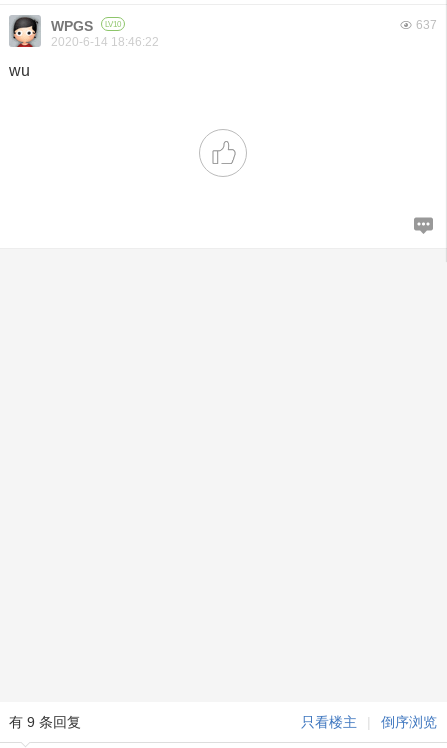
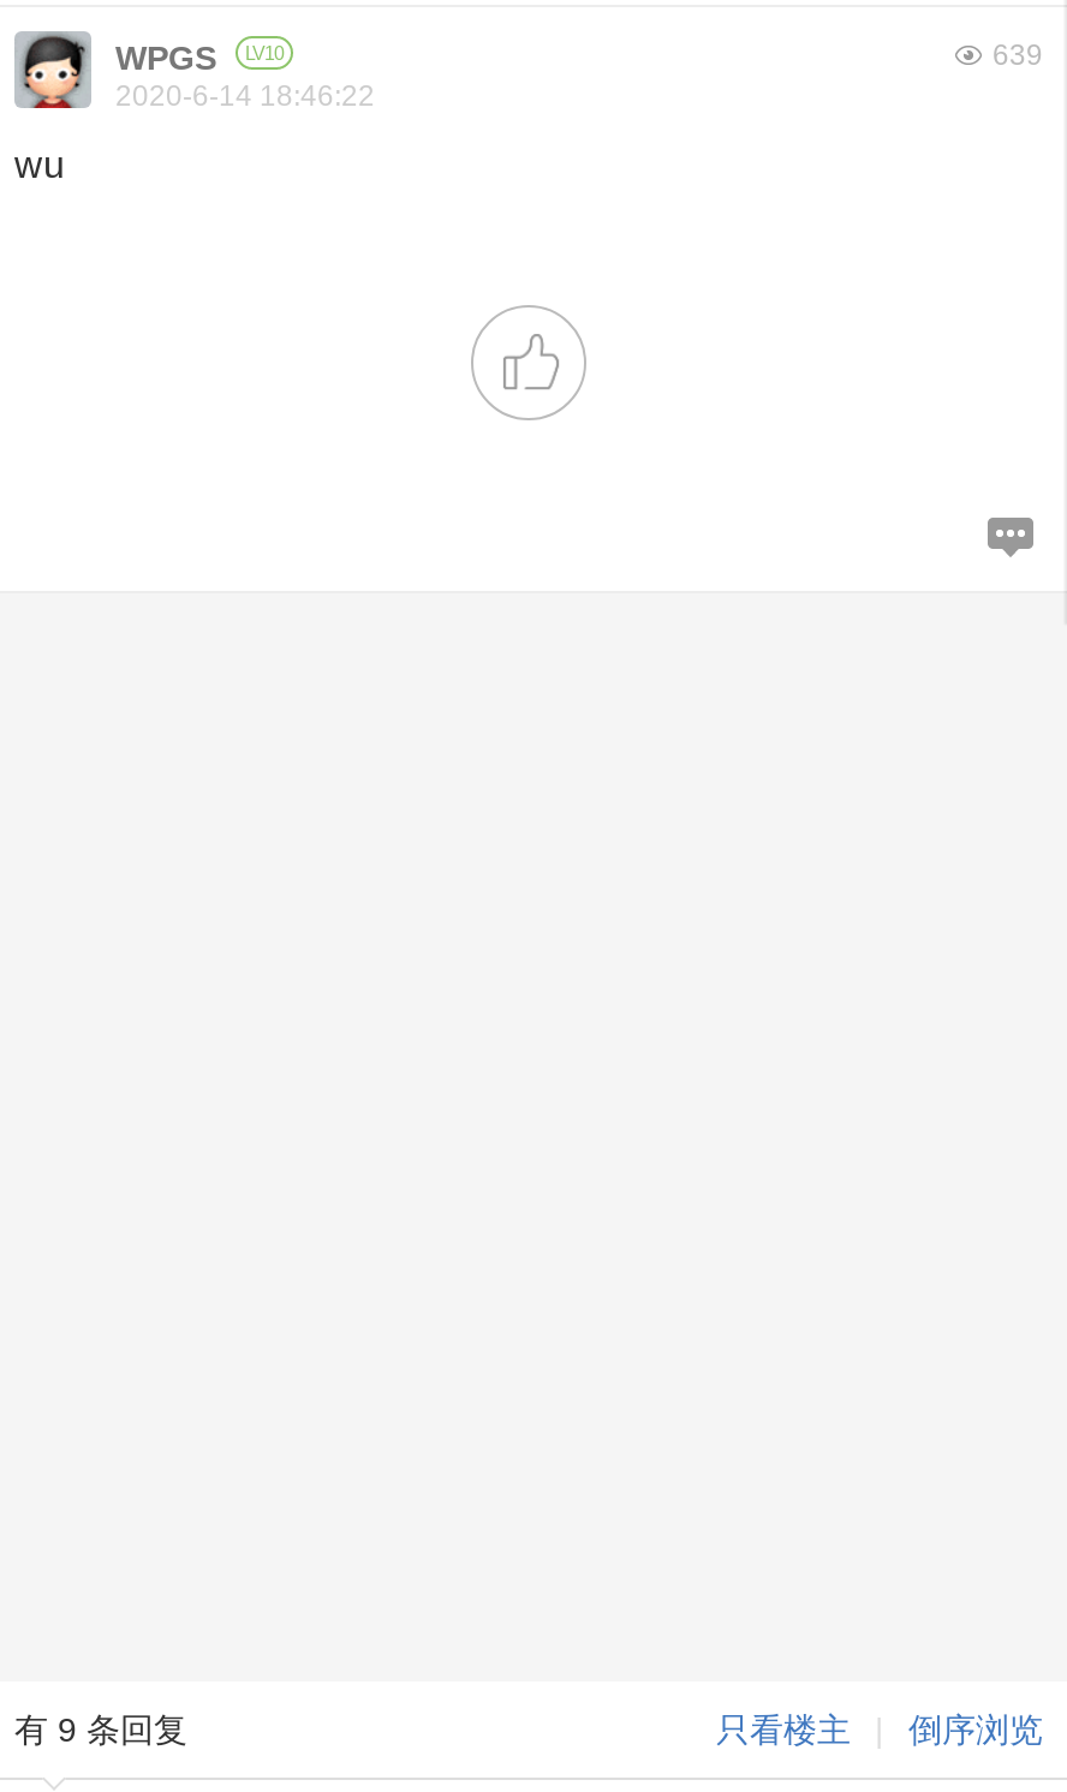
- 637
+ 639
